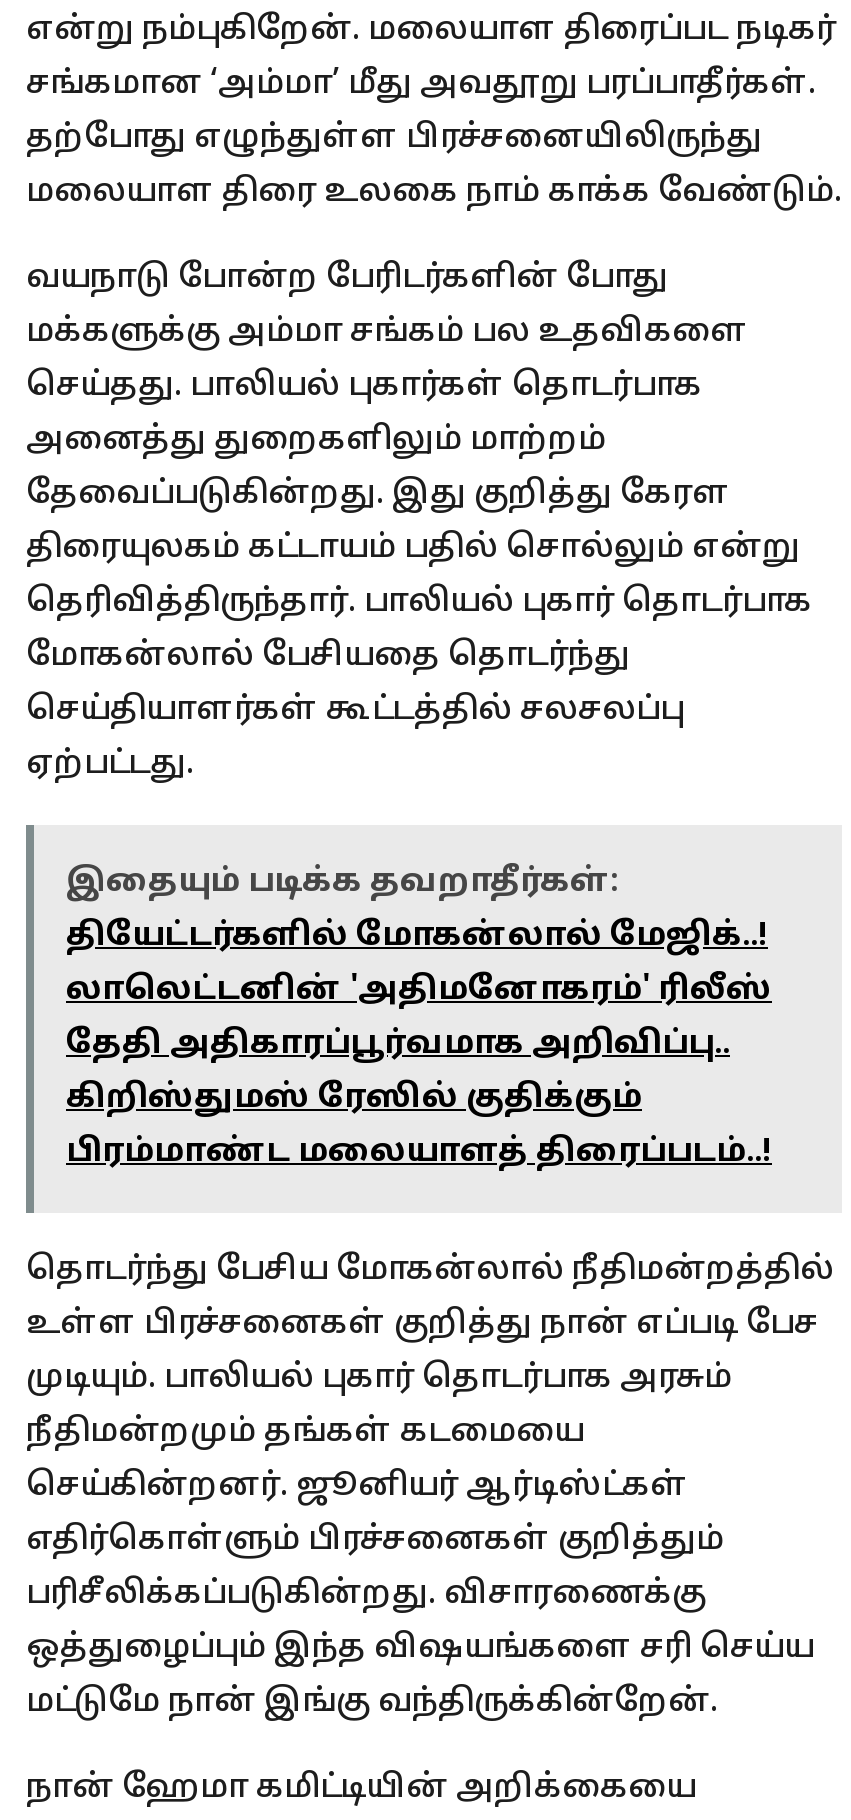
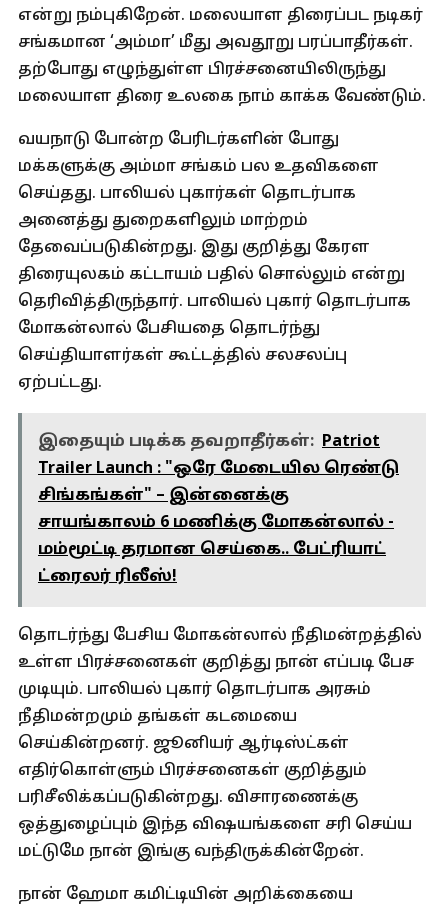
- இதையும் படிக்க தவறாதீர்கள்:
- தியேட்டர்களில் மோகன்லால் மேஜிக்..!
- லாலெட்டனின் 'அதிமனோகரம்' ரிலீஸ்
- தேதி அதிகாரப்பூர்வமாக அறிவிப்பு..
- கிறிஸ்துமஸ் ரேஸில் குதிக்கும்
- பிரம்மாண்ட மலையாளத் திரைப்படம்..!
+ இதையும் படிக்க தவறாதீர்கள்: Patriot
+ Trailer Launch : "ஒரே மேடையில ரெண்டு
+ சிங்கங்கள்" – இன்னைக்கு
+ சாயங்காலம் 6 மணிக்கு மோகன்லால் -
+ மம்மூட்டி தரமான செய்கை.. பேட்ரியாட்
+ ட்ரைலர் ரிலீஸ்!
